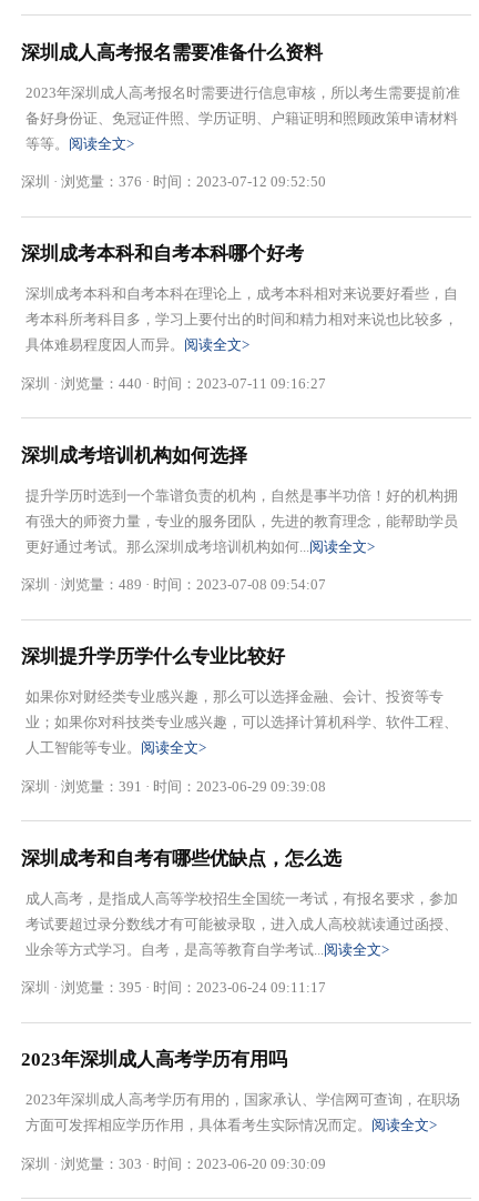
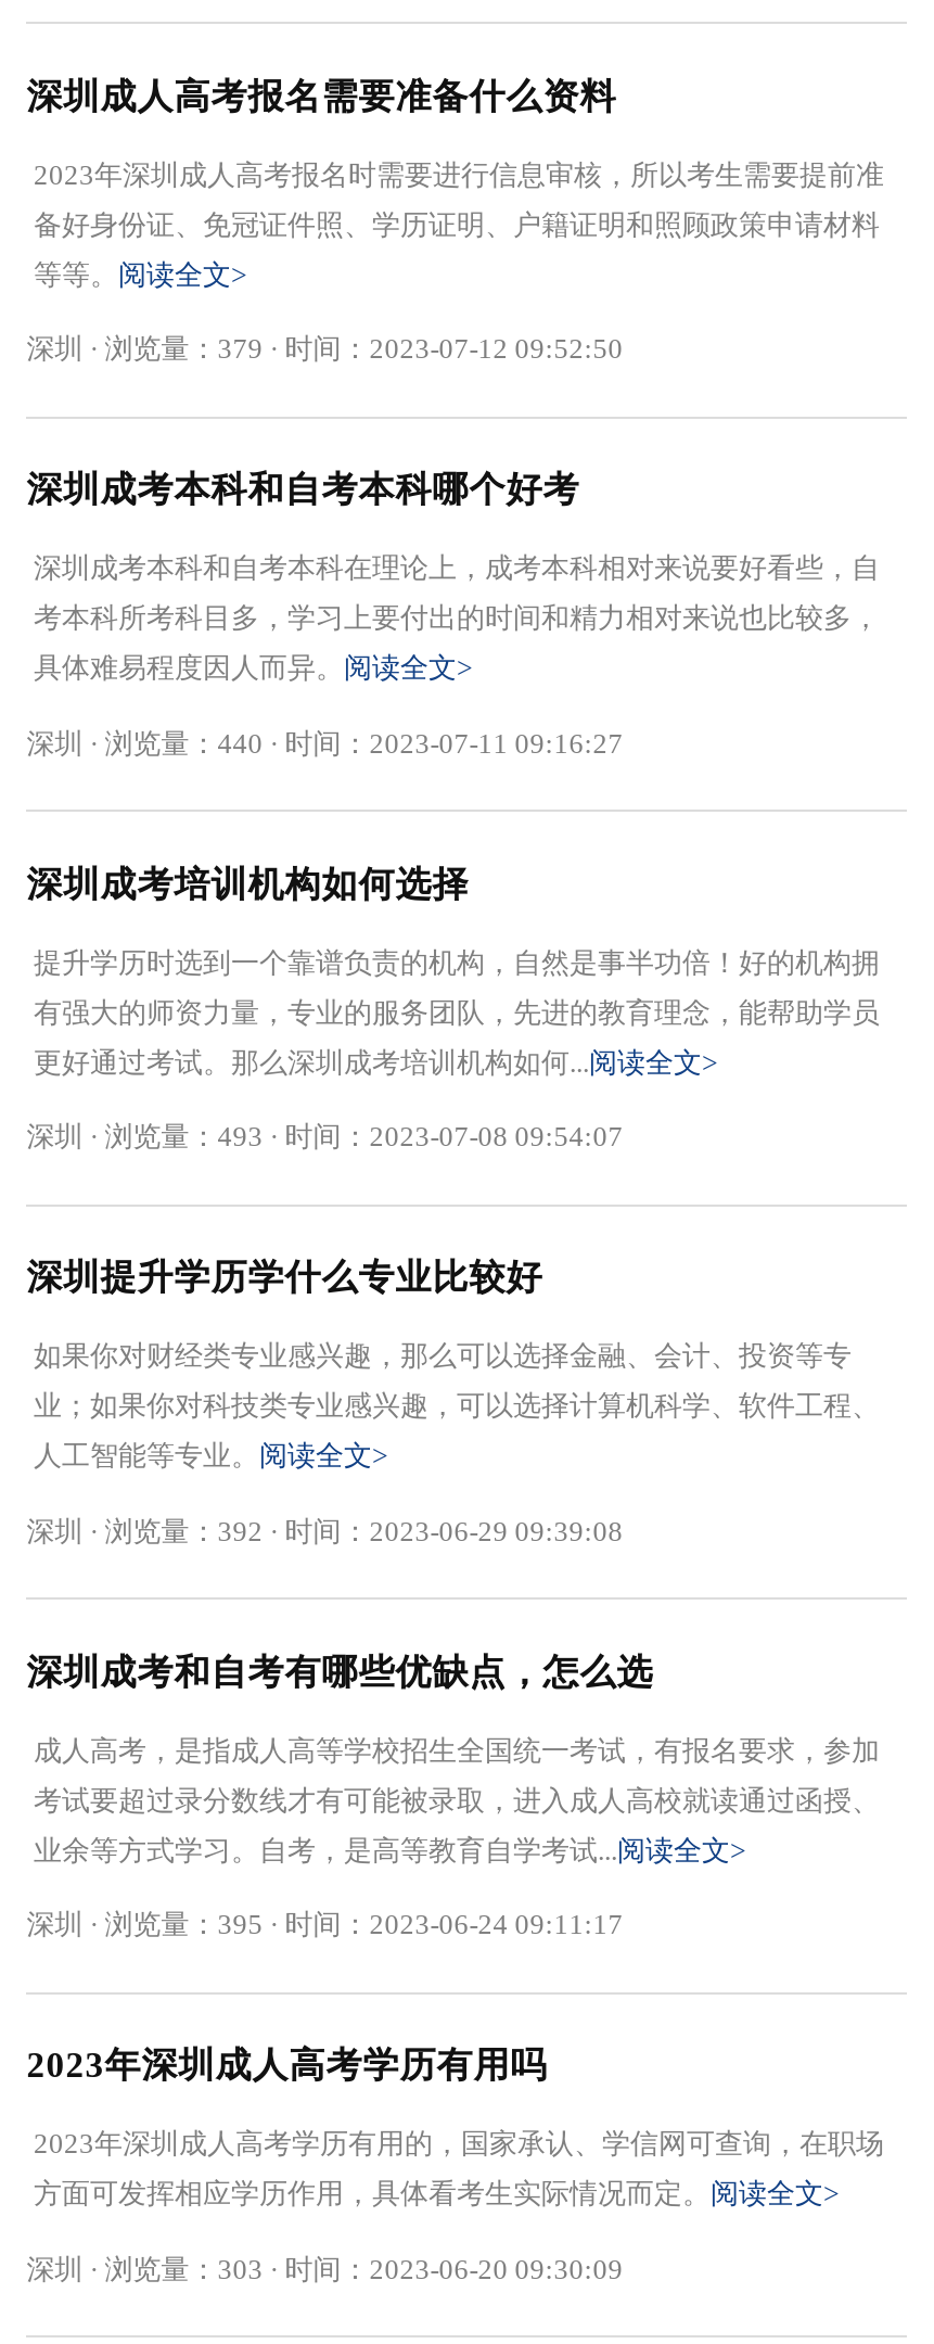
- 深圳 · 浏览量：376 · 时间：2023-07-12 09:52:50
+ 深圳 · 浏览量：379 · 时间：2023-07-12 09:52:50

- 深圳 · 浏览量：489 · 时间：2023-07-08 09:54:07
+ 深圳 · 浏览量：493 · 时间：2023-07-08 09:54:07

- 深圳 · 浏览量：391 · 时间：2023-06-29 09:39:08
+ 深圳 · 浏览量：392 · 时间：2023-06-29 09:39:08
